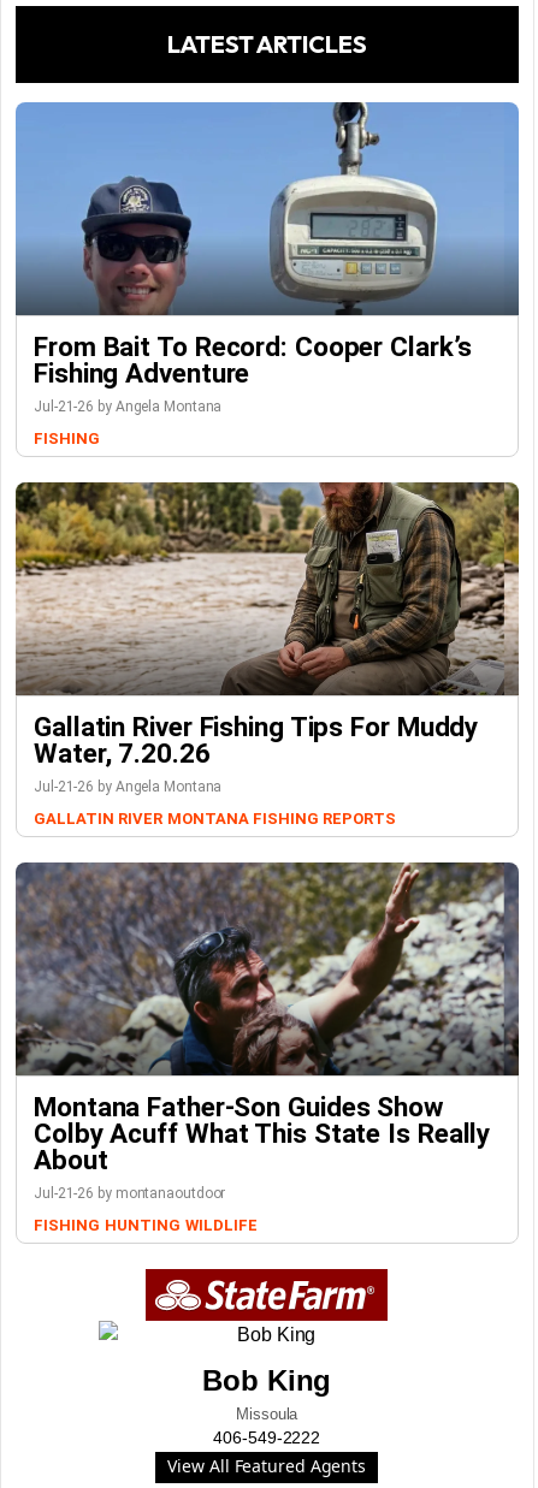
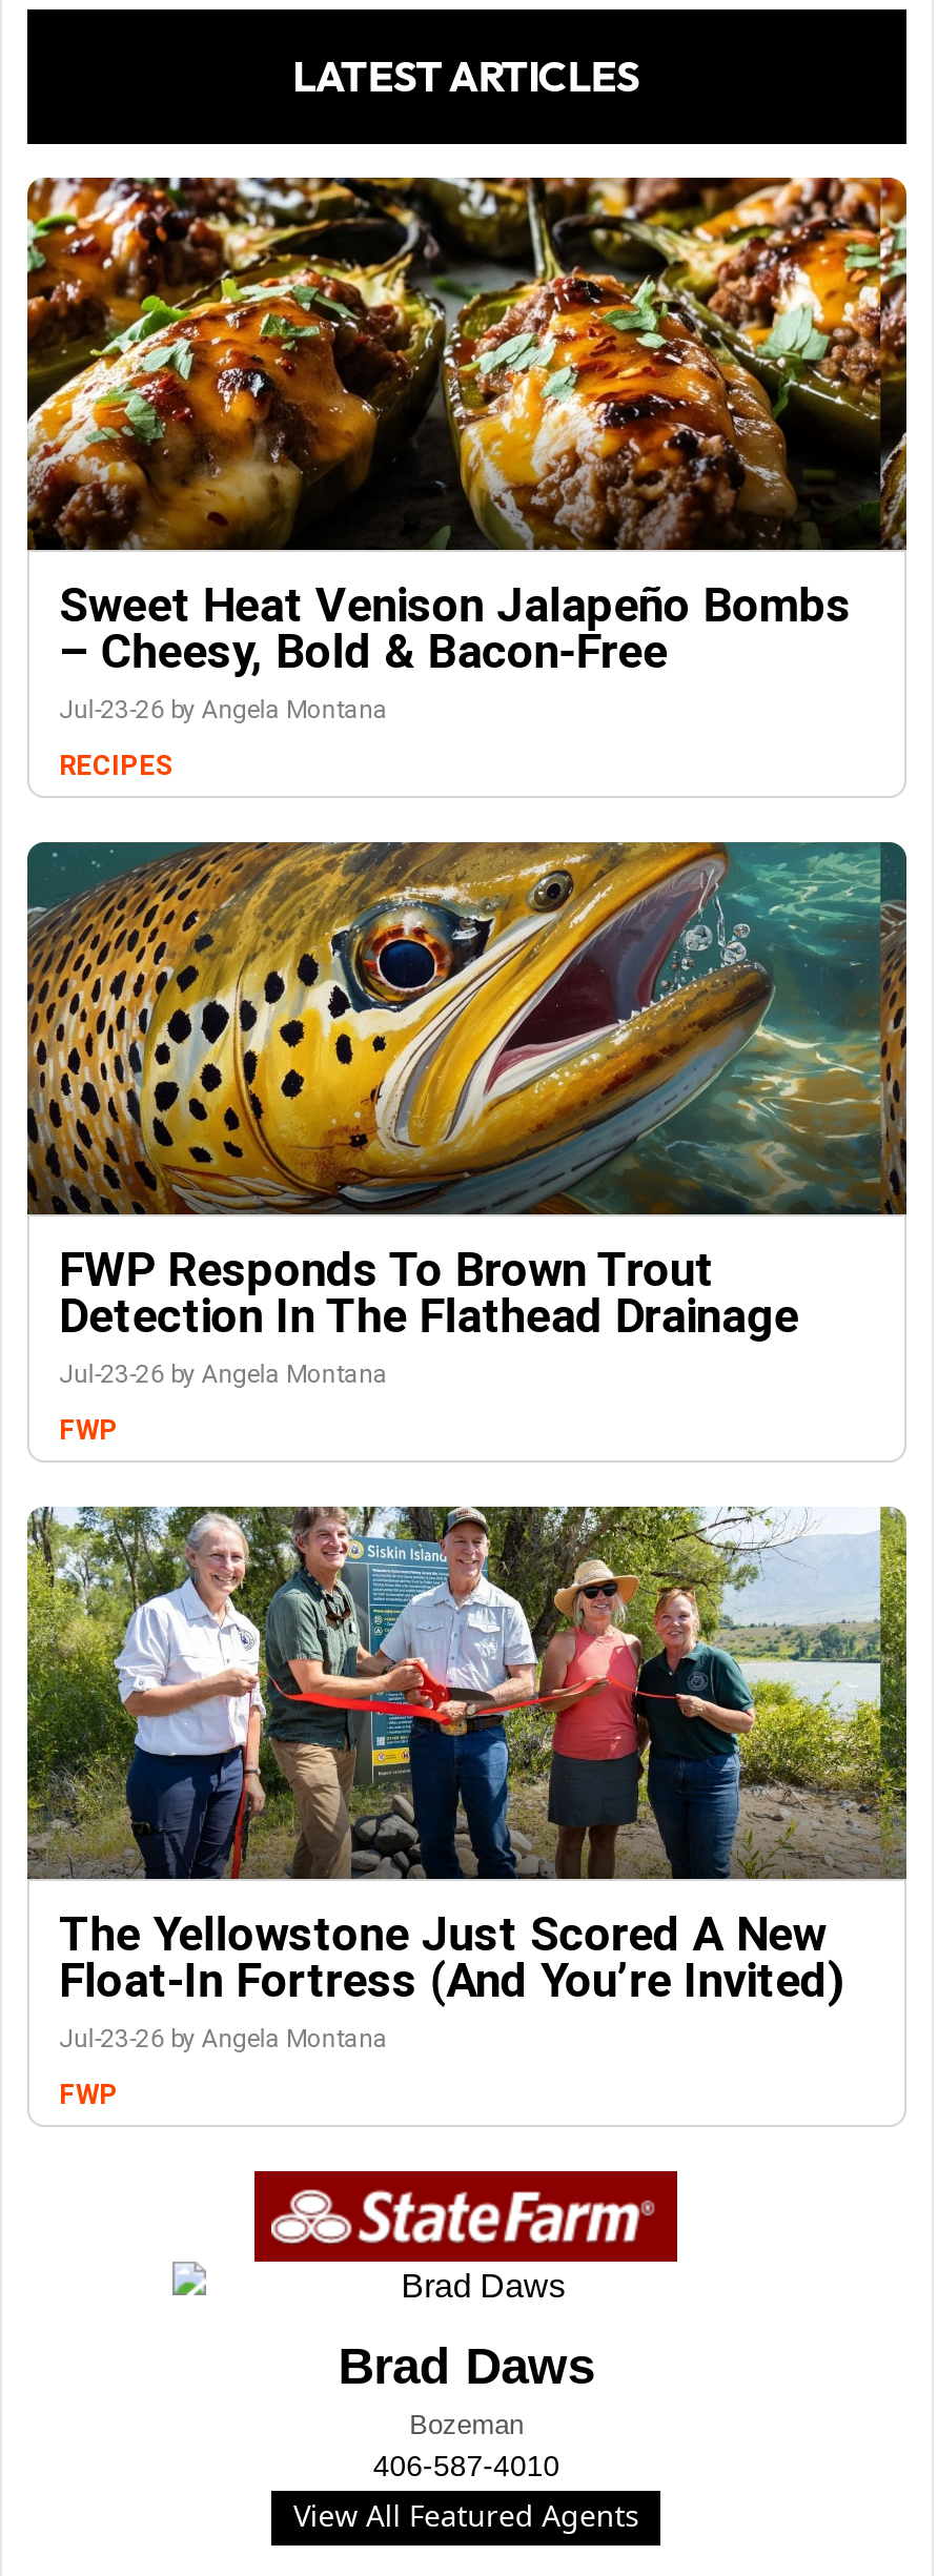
- [image]
- From Bait To Record: Cooper Clark’s
- Fishing Adventure
- Jul-21-26 by Angela Montana
+ [image]
+ Sweet Heat Venison Jalapeño Bombs
+ – Cheesy, Bold & Bacon-Free
+ Jul-23-26 by Angela Montana

- FISHING
+ RECIPES

- [image]
- Gallatin River Fishing Tips For Muddy
- Water, 7.20.26
- Jul-21-26 by Angela Montana
+ [image]
+ FWP Responds To Brown Trout
+ Detection In The Flathead Drainage
+ Jul-23-26 by Angela Montana

- GALLATIN RIVER MONTANA FISHING REPORTS
+ FWP

- [image]
- Montana Father-Son Guides Show
- Colby Acuff What This State Is Really
- About
- Jul-21-26 by montanaoutdoor
+ [image]
+ The Yellowstone Just Scored A New
+ Float-In Fortress (And You’re Invited)
+ Jul-23-26 by Angela Montana

- FISHING HUNTING WILDLIFE
+ FWP

- Bob King
- Missoula
- 406-549-2222
+ Brad Daws
+ Bozeman
+ 406-587-4010
